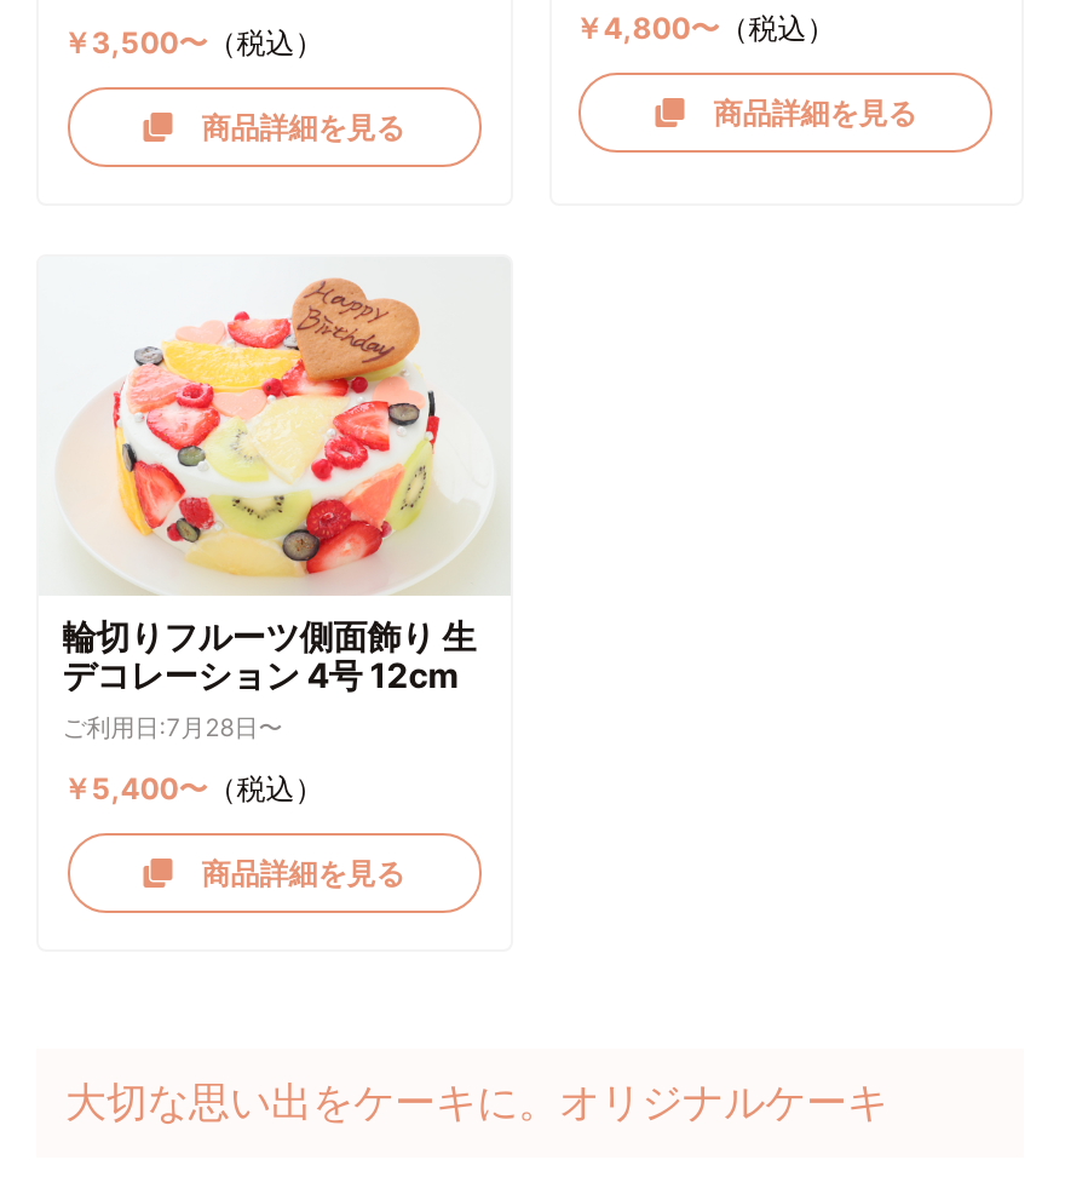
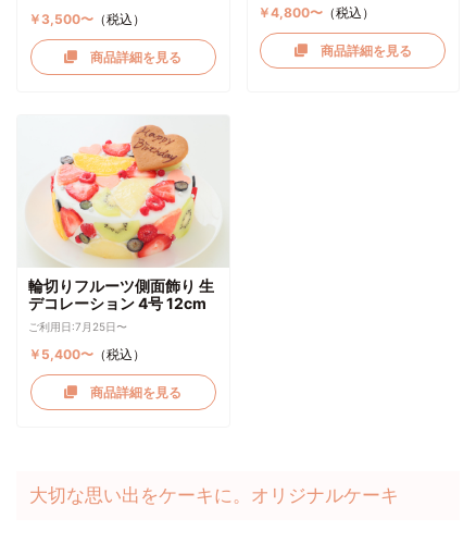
- ご利用日:7月28日〜
+ ご利用日:7月25日〜
